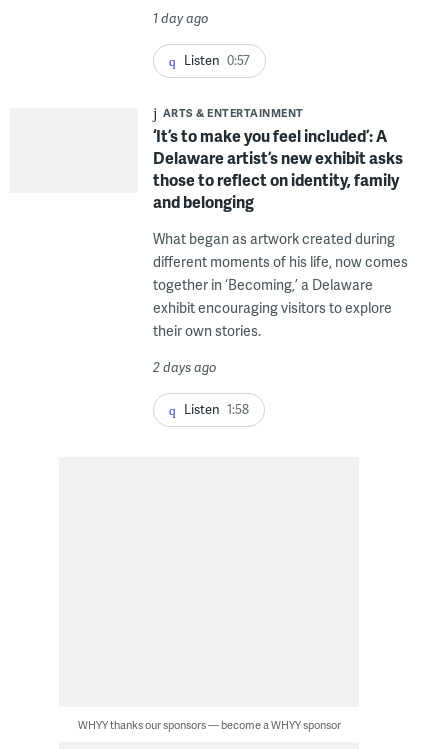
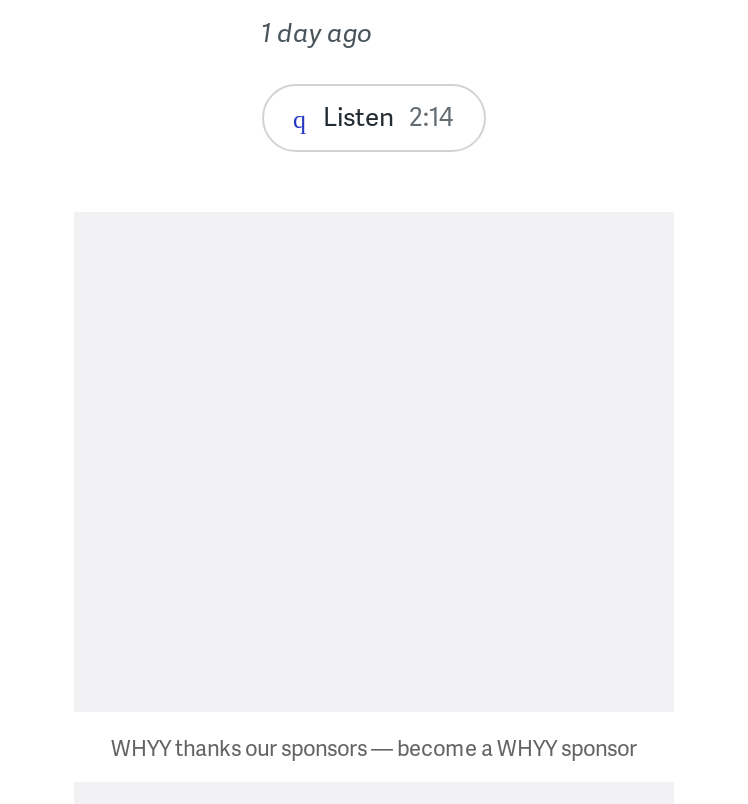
- Listen 0:57
- ARTS & ENTERTAINMENT
- ‘It’s to make you feel included’: A
- Delaware artist’s new exhibit asks
- those to reflect on identity, family
- and belonging
- What began as artwork created during
- different moments of his life, now comes
- together in ‘Becoming,’ a Delaware
- exhibit encouraging visitors to explore
- their own stories.
- 2 days ago
- Listen 1:58
+ Listen 2:14
